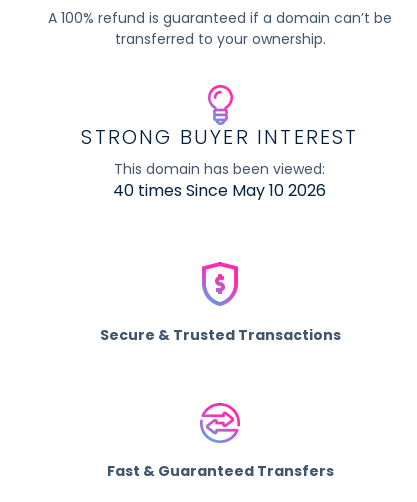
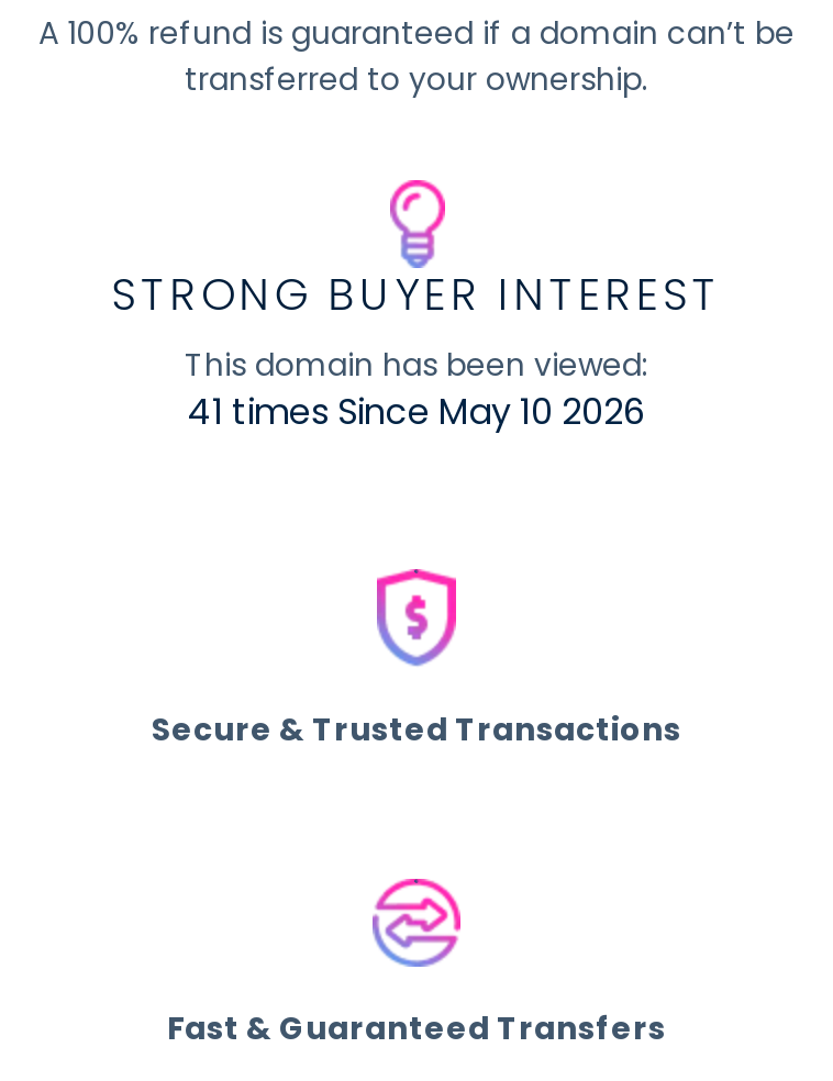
- 40 times Since May 10 2026
+ 41 times Since May 10 2026
